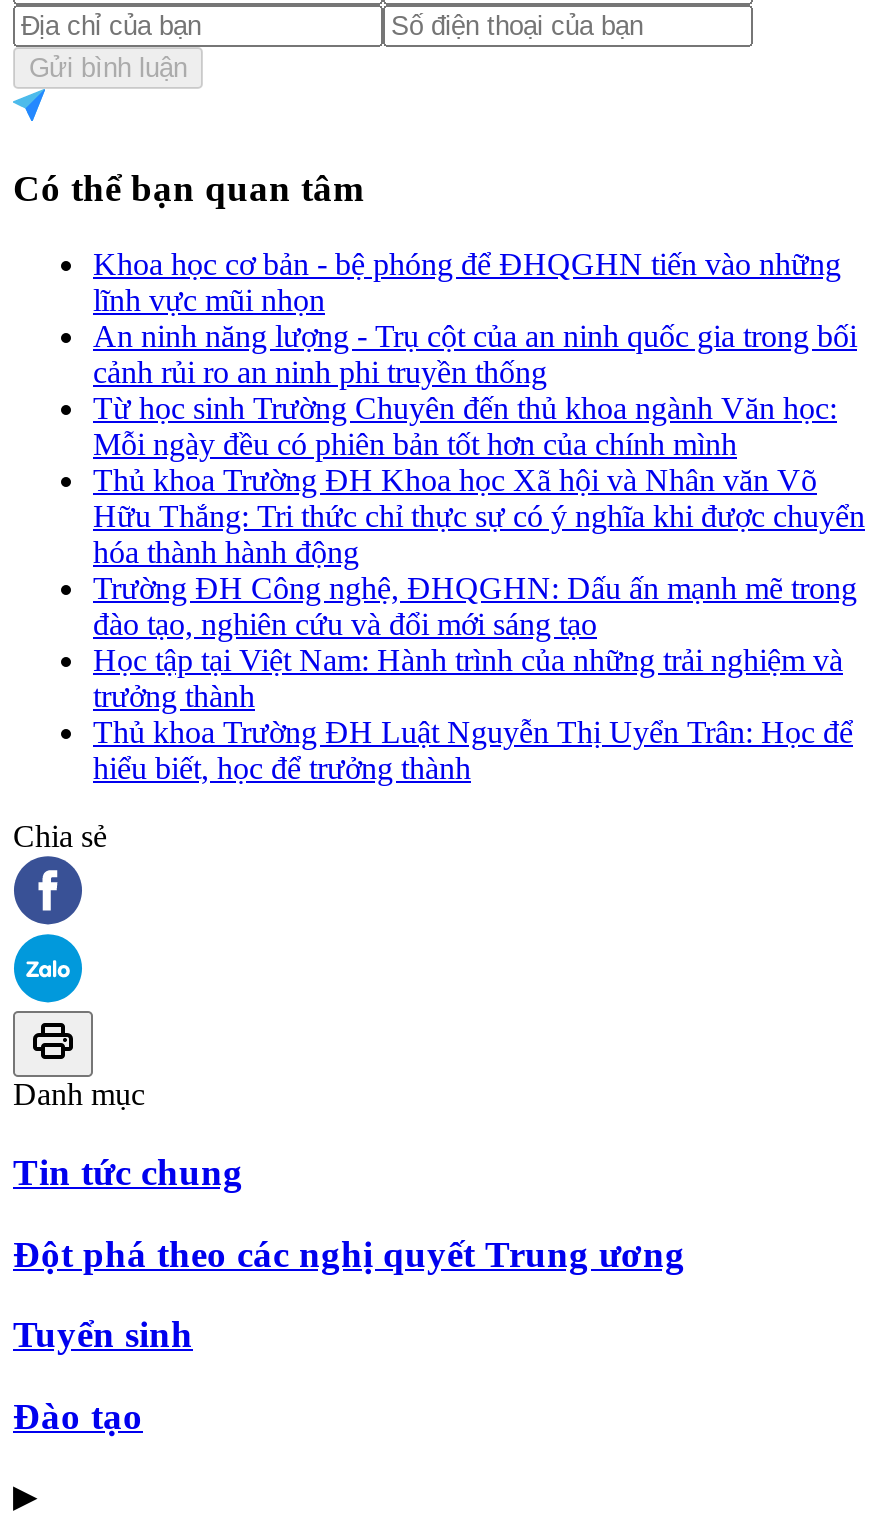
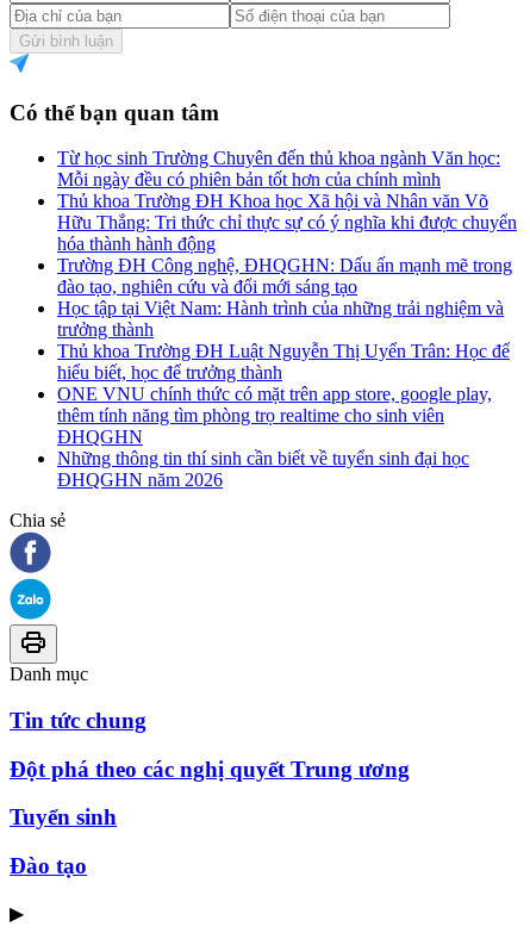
- Khoa học cơ bản - bệ phóng để ĐHQGHN tiến vào những
- lĩnh vực mũi nhọn
- An ninh năng lượng - Trụ cột của an ninh quốc gia trong bối
- cảnh rủi ro an ninh phi truyền thống

moved up: Từ học sinh Trường Chuyên đến thủ khoa ngành Văn học: | Mỗi ngày đều có phiên bản tốt hơn của chính mình | Thủ khoa Trường ĐH Khoa học Xã hội và Nhân văn Võ | ... | Thủ khoa Trường ĐH Luật Nguyễn Thị Uyển Trân: Học để | hiểu biết, học để trưởng thành

+ ONE VNU chính thức có mặt trên app store, google play,
+ thêm tính năng tìm phòng trọ realtime cho sinh viên
+ ĐHQGHN
+ Những thông tin thí sinh cần biết về tuyển sinh đại học
+ ĐHQGHN năm 2026
